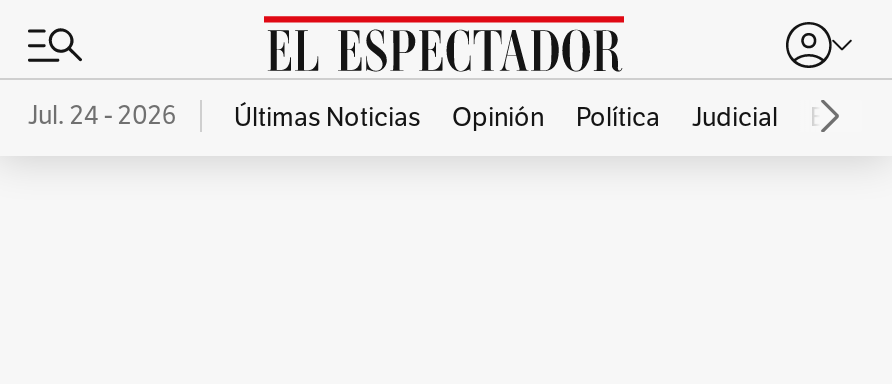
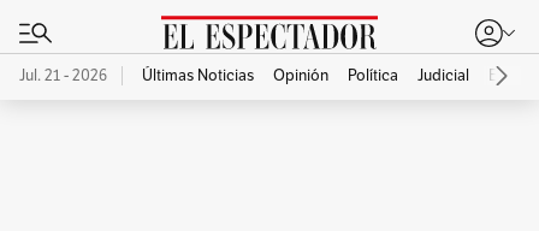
- Jul. 24 - 2026
+ Jul. 21 - 2026
